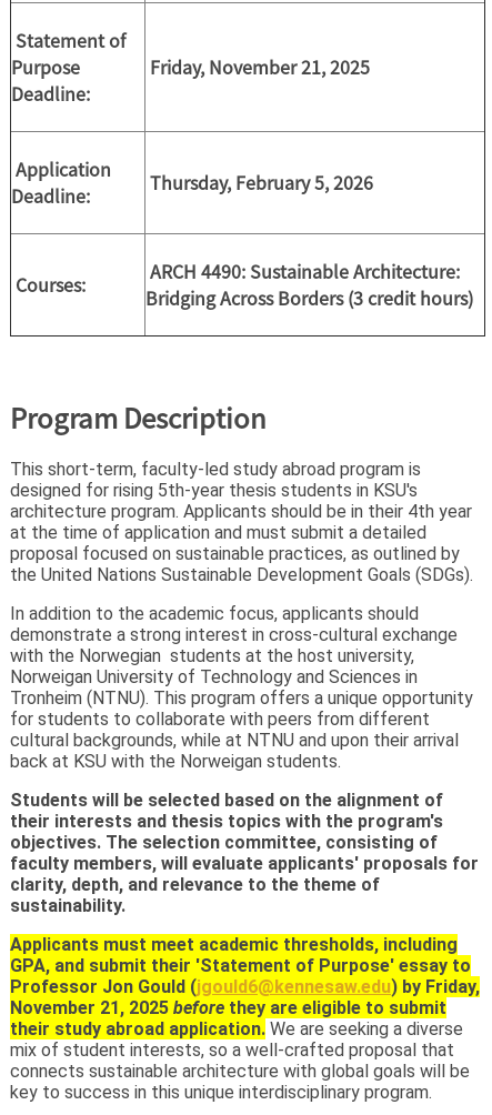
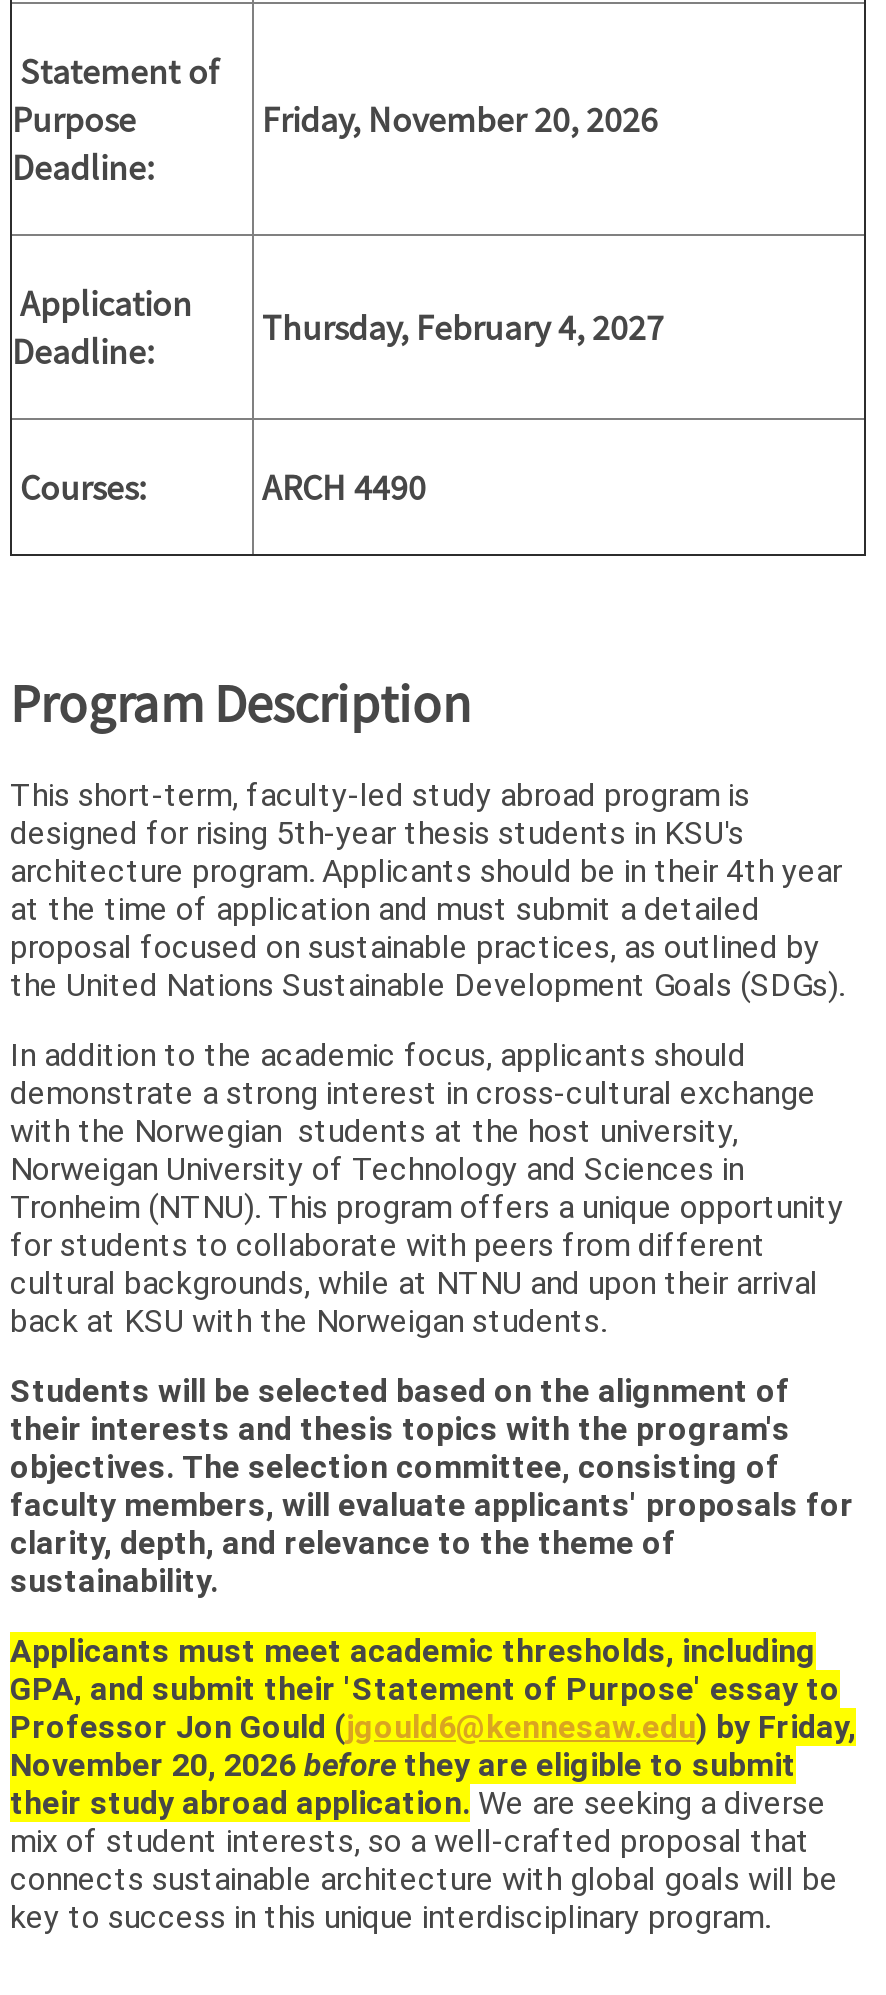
- Friday, November 21, 2025
+ Friday, November 20, 2026

- Thursday, February 5, 2026
+ Thursday, February 4, 2027

- ARCH 4490: Sustainable Architecture:
- Bridging Across Borders (3 credit hours)
+ ARCH 4490

- November 21, 2025 before they are eligible to submit
+ November 20, 2026 before they are eligible to submit
